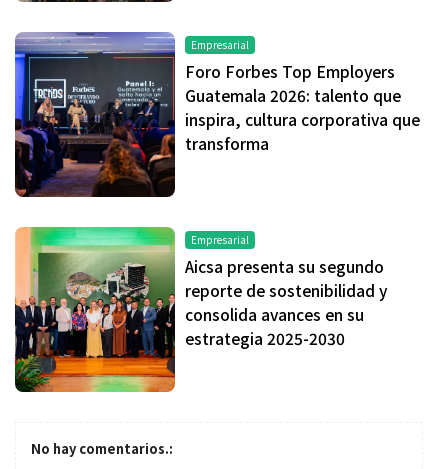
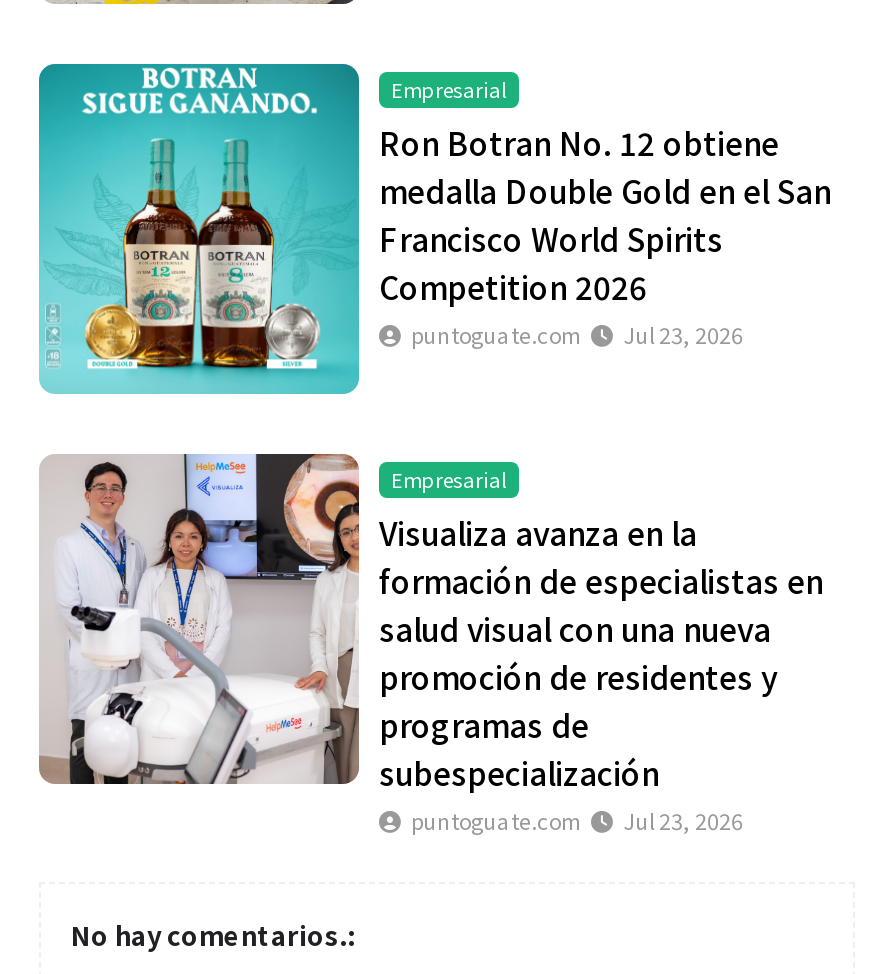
- [image]
- Foro Forbes Top Employers
- Guatemala 2026: talento que
- inspira, cultura corporativa que
- transforma
+ [image]
+ Ron Botran No. 12 obtiene
+ medalla Double Gold en el San
+ Francisco World Spirits
+ Competition 2026
+ puntoguate.com
+ Jul 23, 2026

- [image]
- Aicsa presenta su segundo
- reporte de sostenibilidad y
- consolida avances en su
- estrategia 2025-2030
+ [image]
+ Visualiza avanza en la
+ formación de especialistas en
+ salud visual con una nueva
+ promoción de residentes y
+ programas de
+ subespecialización
+ puntoguate.com
+ Jul 23, 2026
